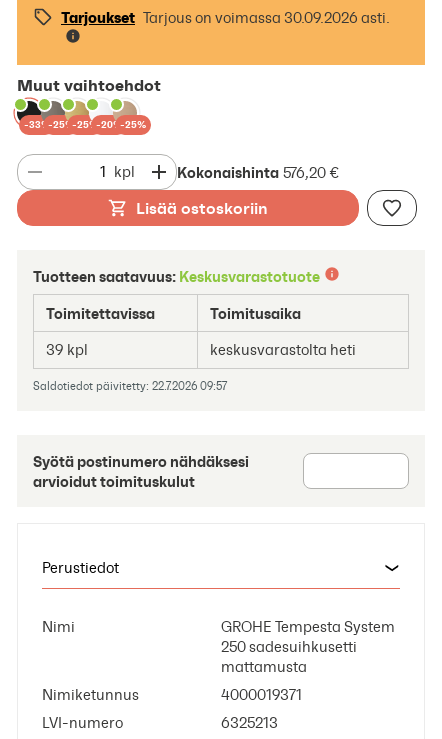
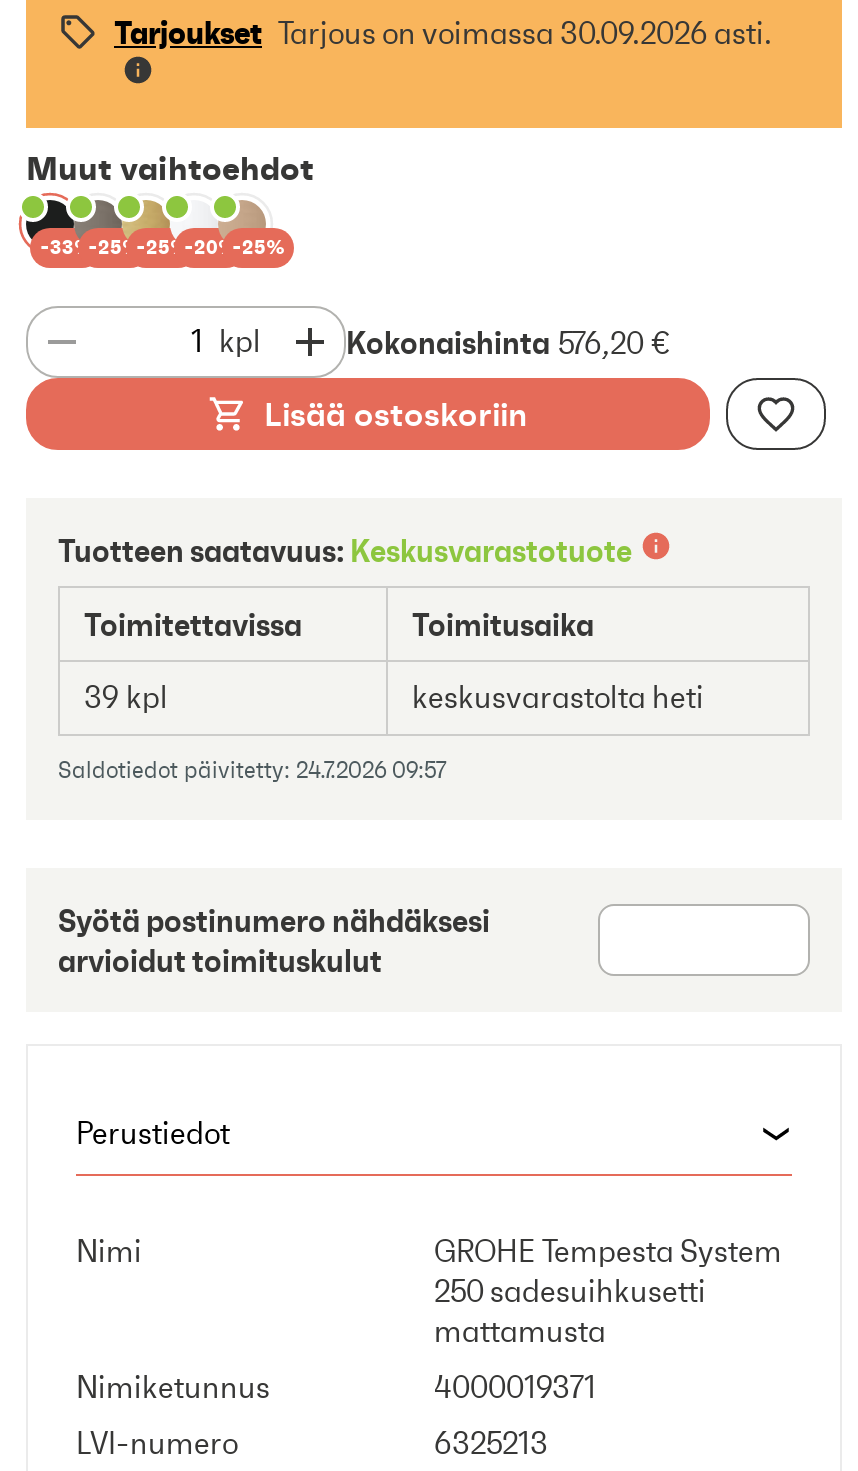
- Saldotiedot päivitetty: 22.7.2026 09:57
+ Saldotiedot päivitetty: 24.7.2026 09:57
